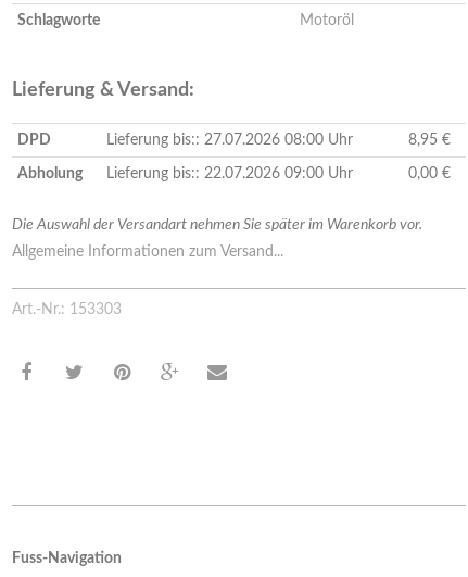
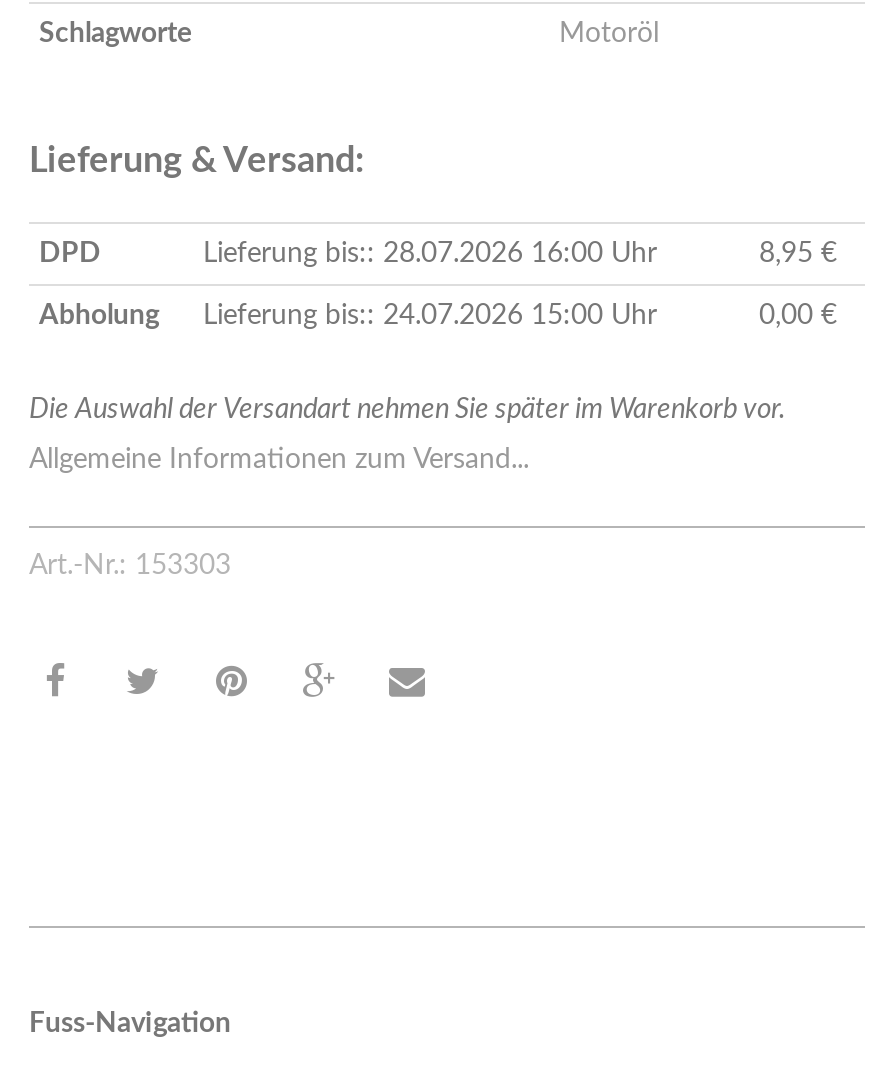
- Lieferung bis:: 27.07.2026 08:00 Uhr
+ Lieferung bis:: 28.07.2026 16:00 Uhr

- Lieferung bis:: 22.07.2026 09:00 Uhr
+ Lieferung bis:: 24.07.2026 15:00 Uhr
